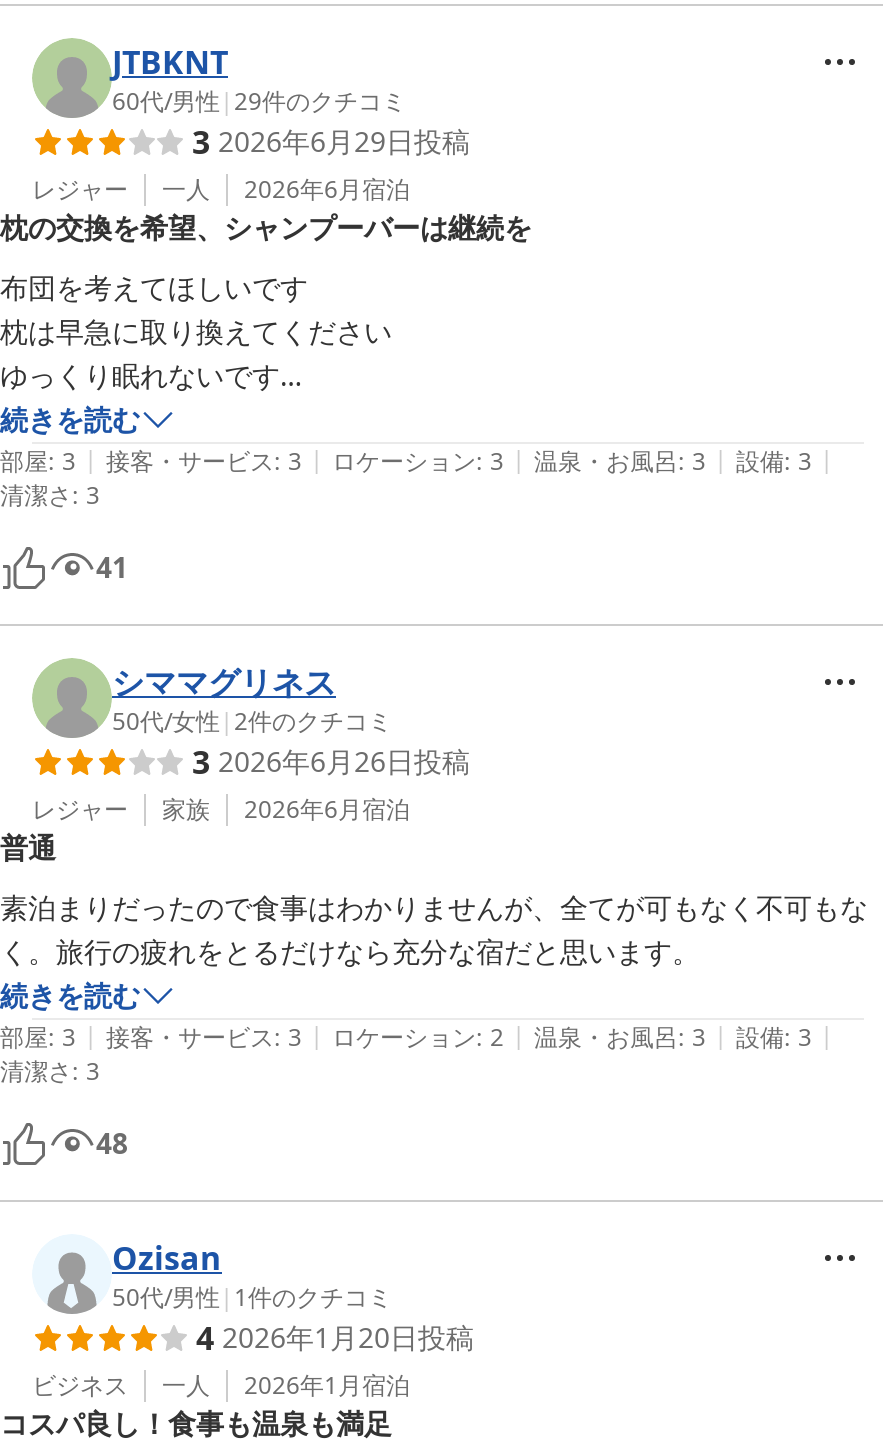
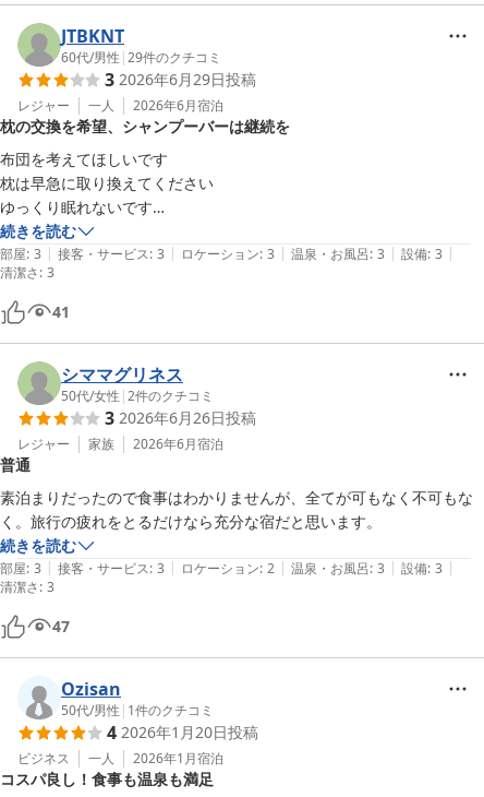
- 48
+ 47
